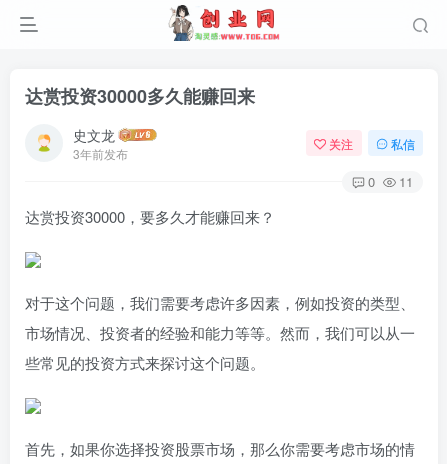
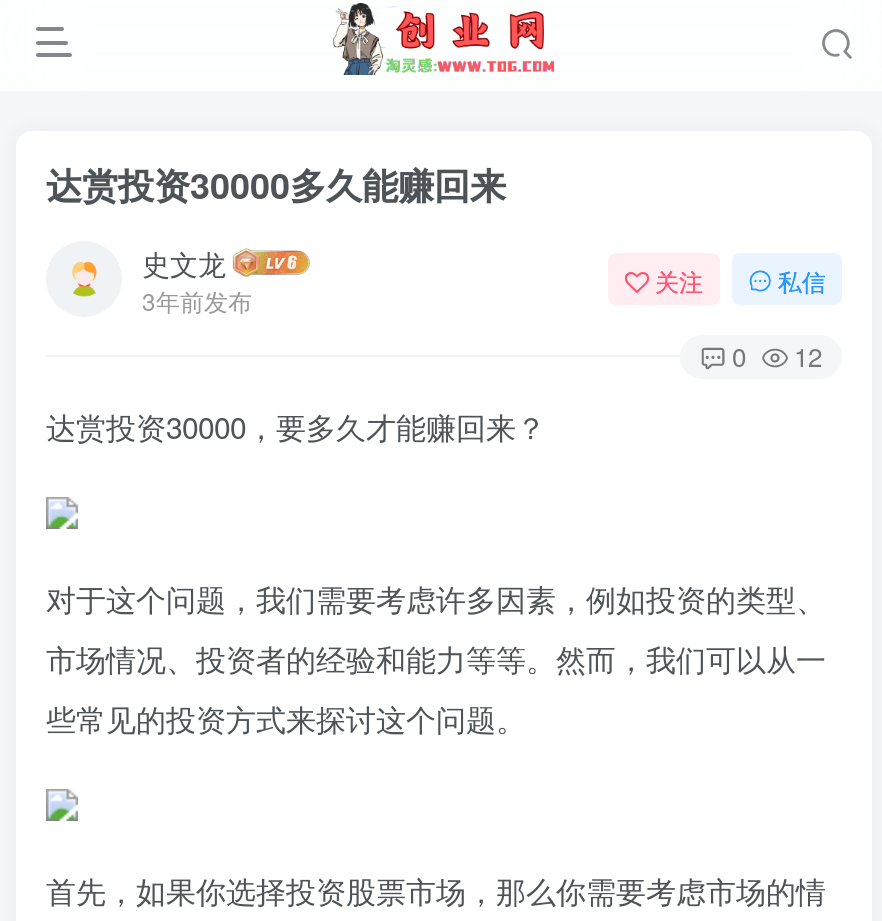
- 0 11
+ 0 12
